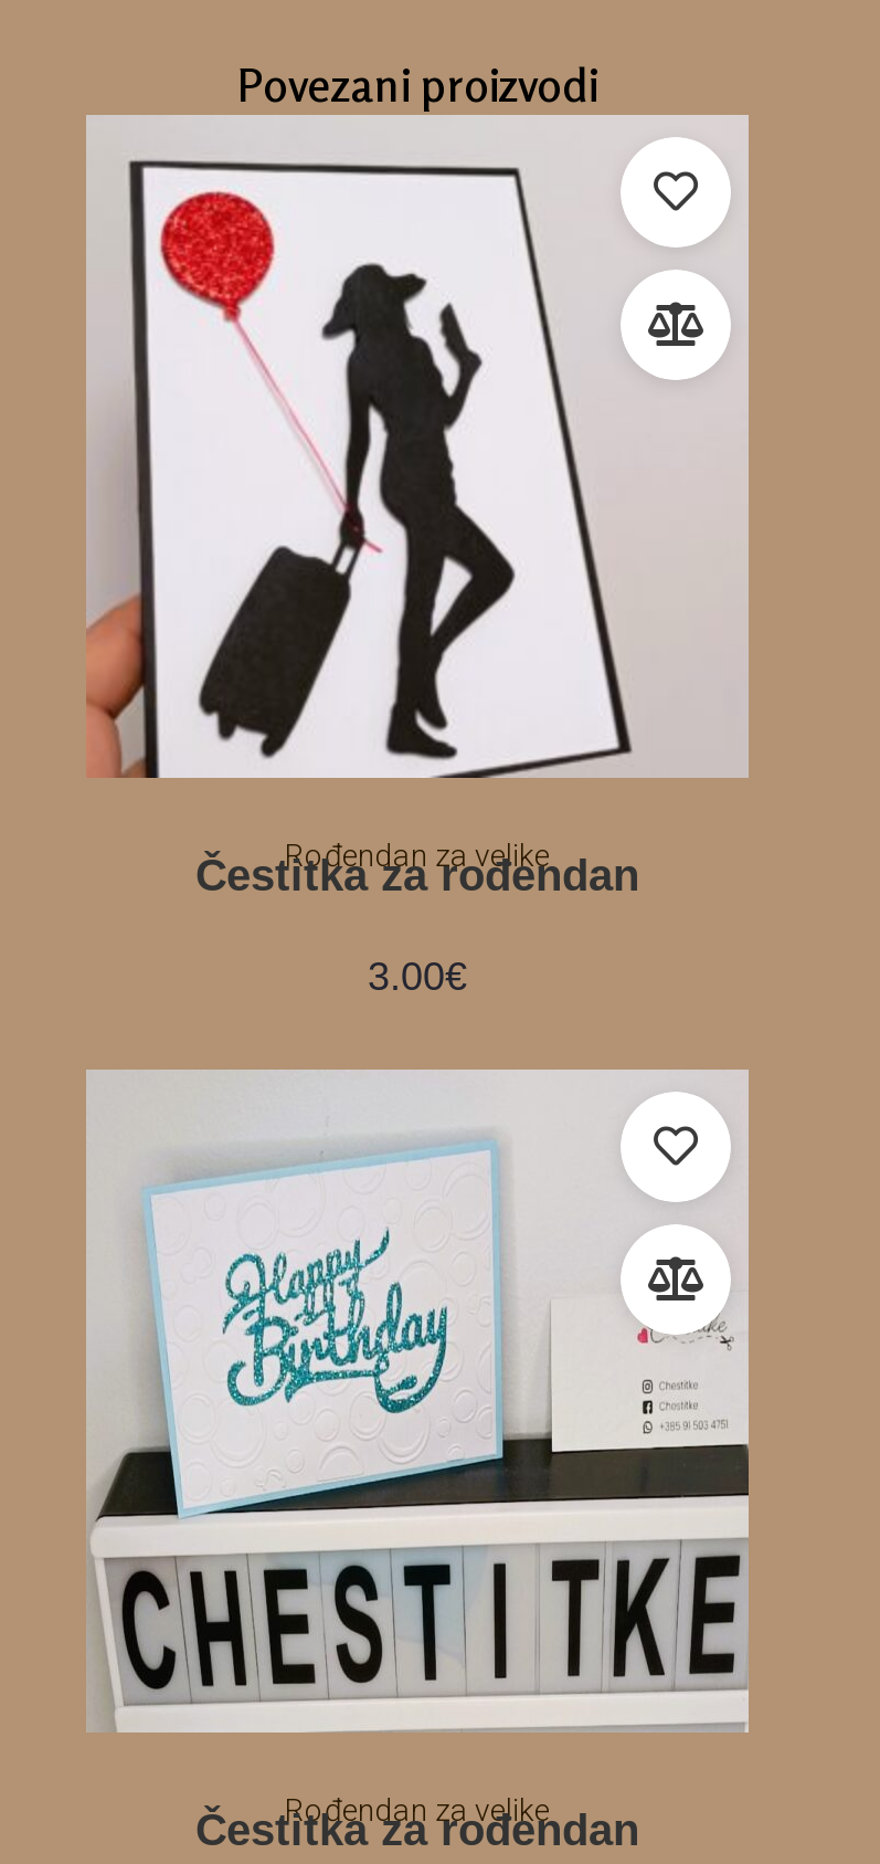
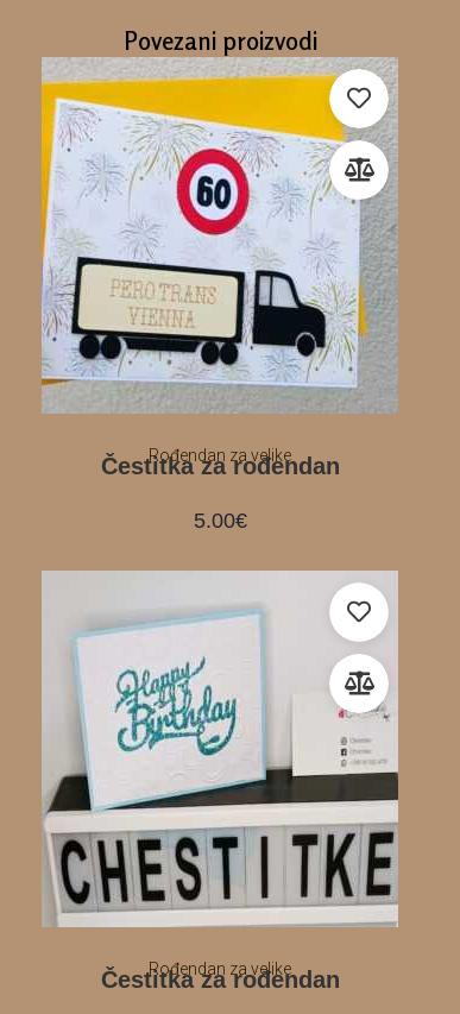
- [image]
+ [image]

- 3.00€
+ 5.00€
